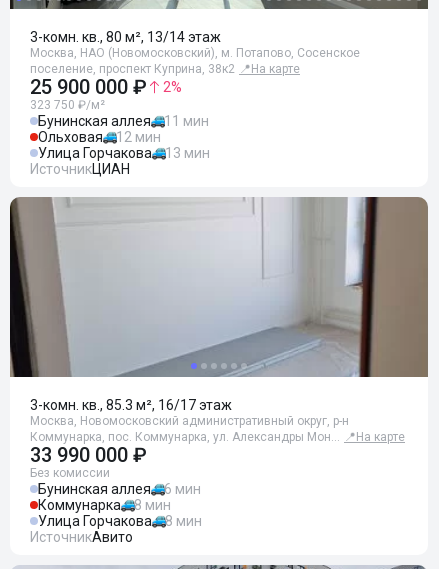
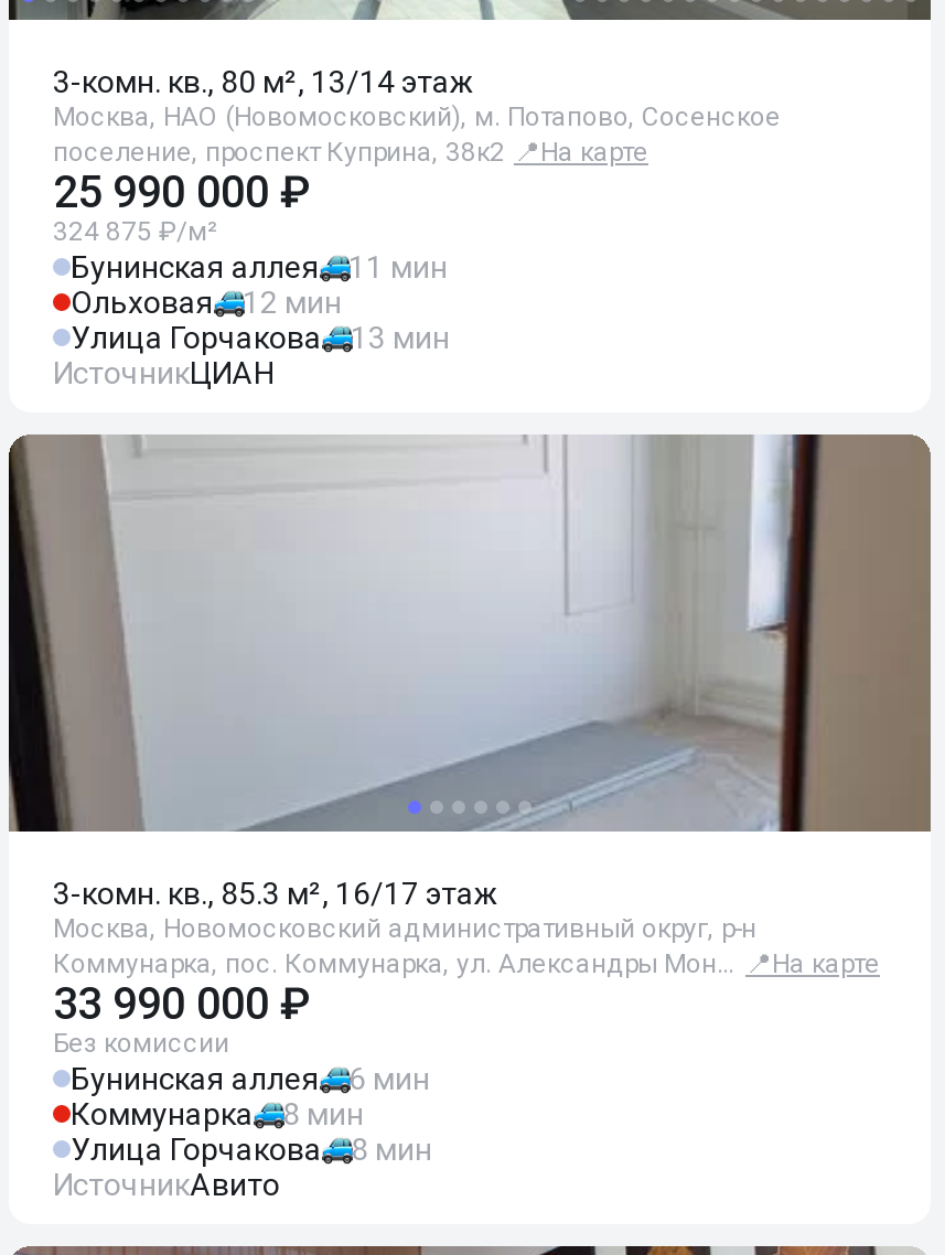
- 25 900 000 ₽
- 2%
- 323 750 ₽/м²
+ 25 990 000 ₽
+ 324 875 ₽/м²
